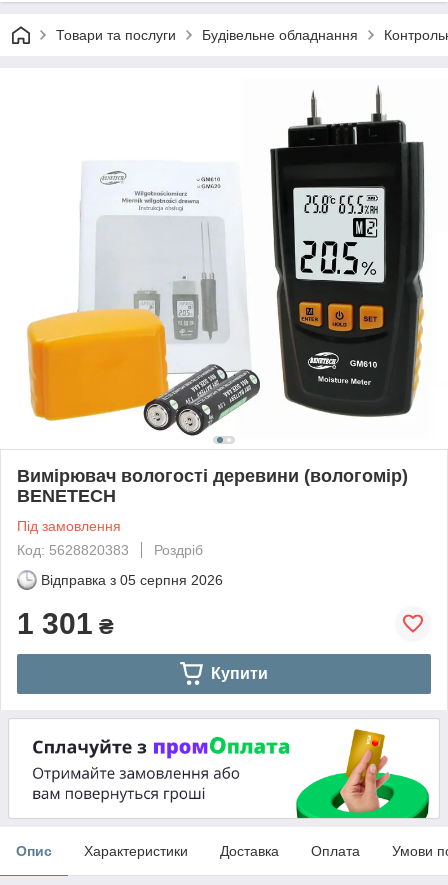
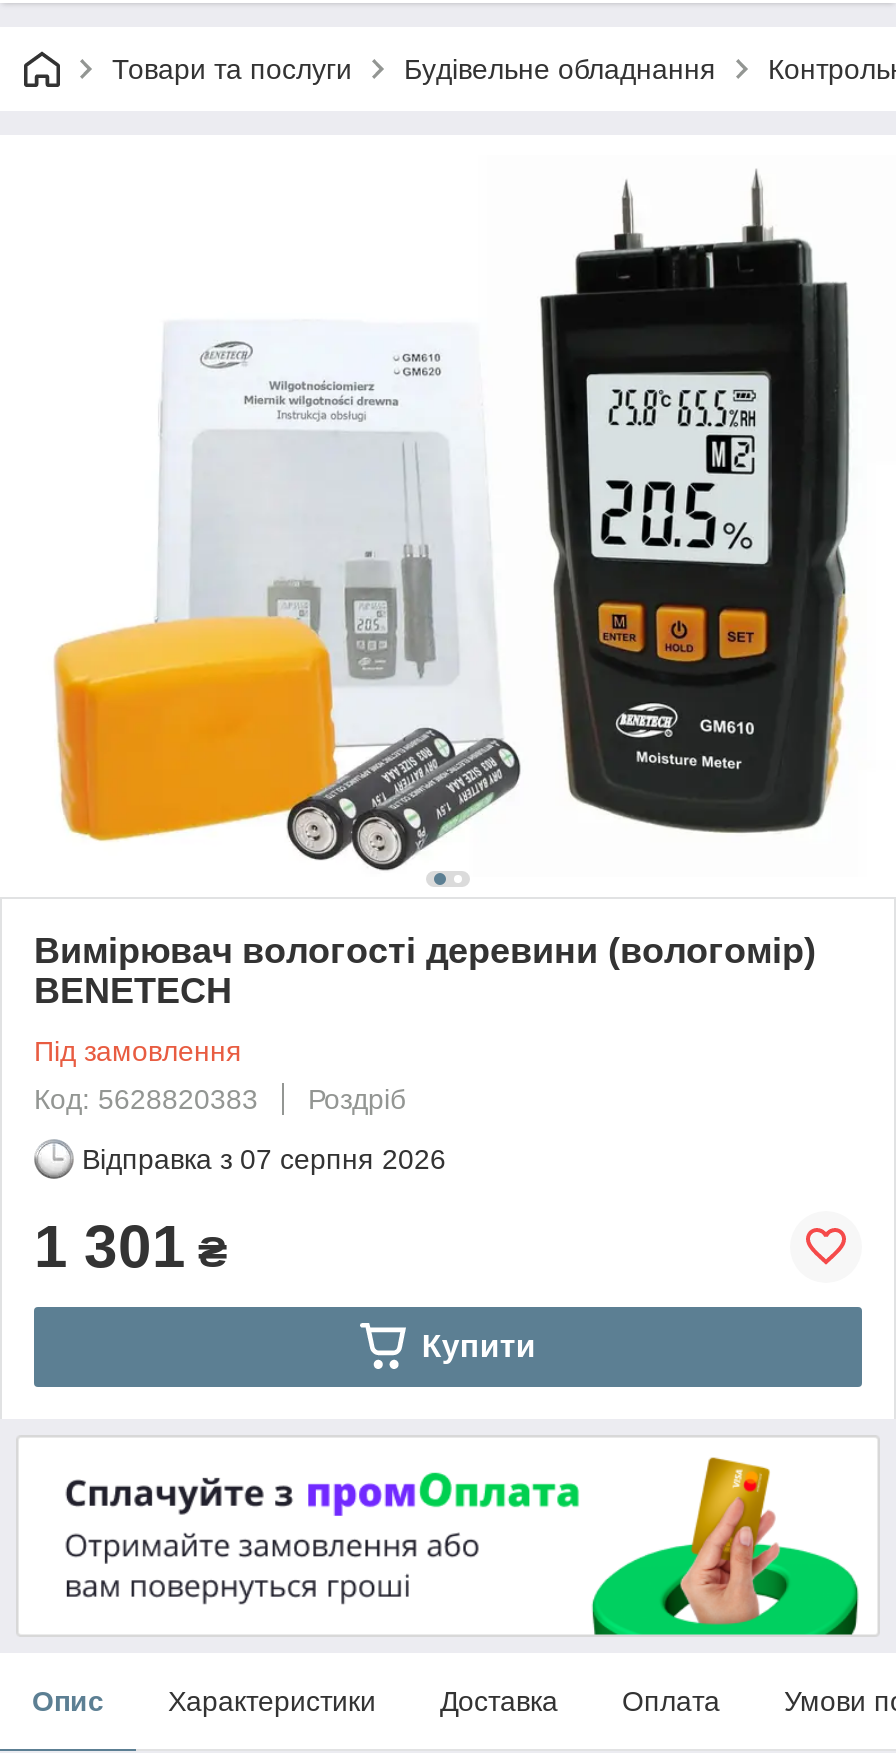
- Відправка з 05 серпня 2026
+ Відправка з 07 серпня 2026
